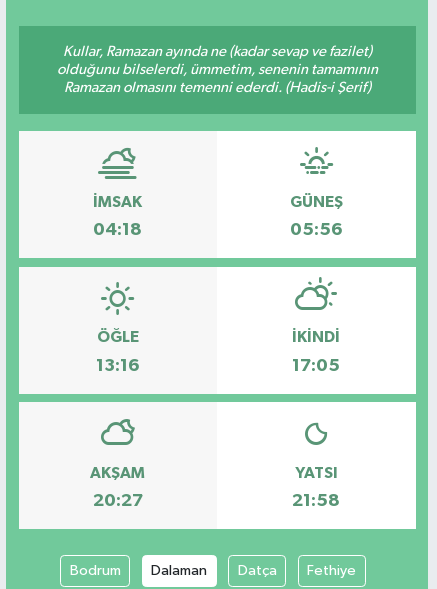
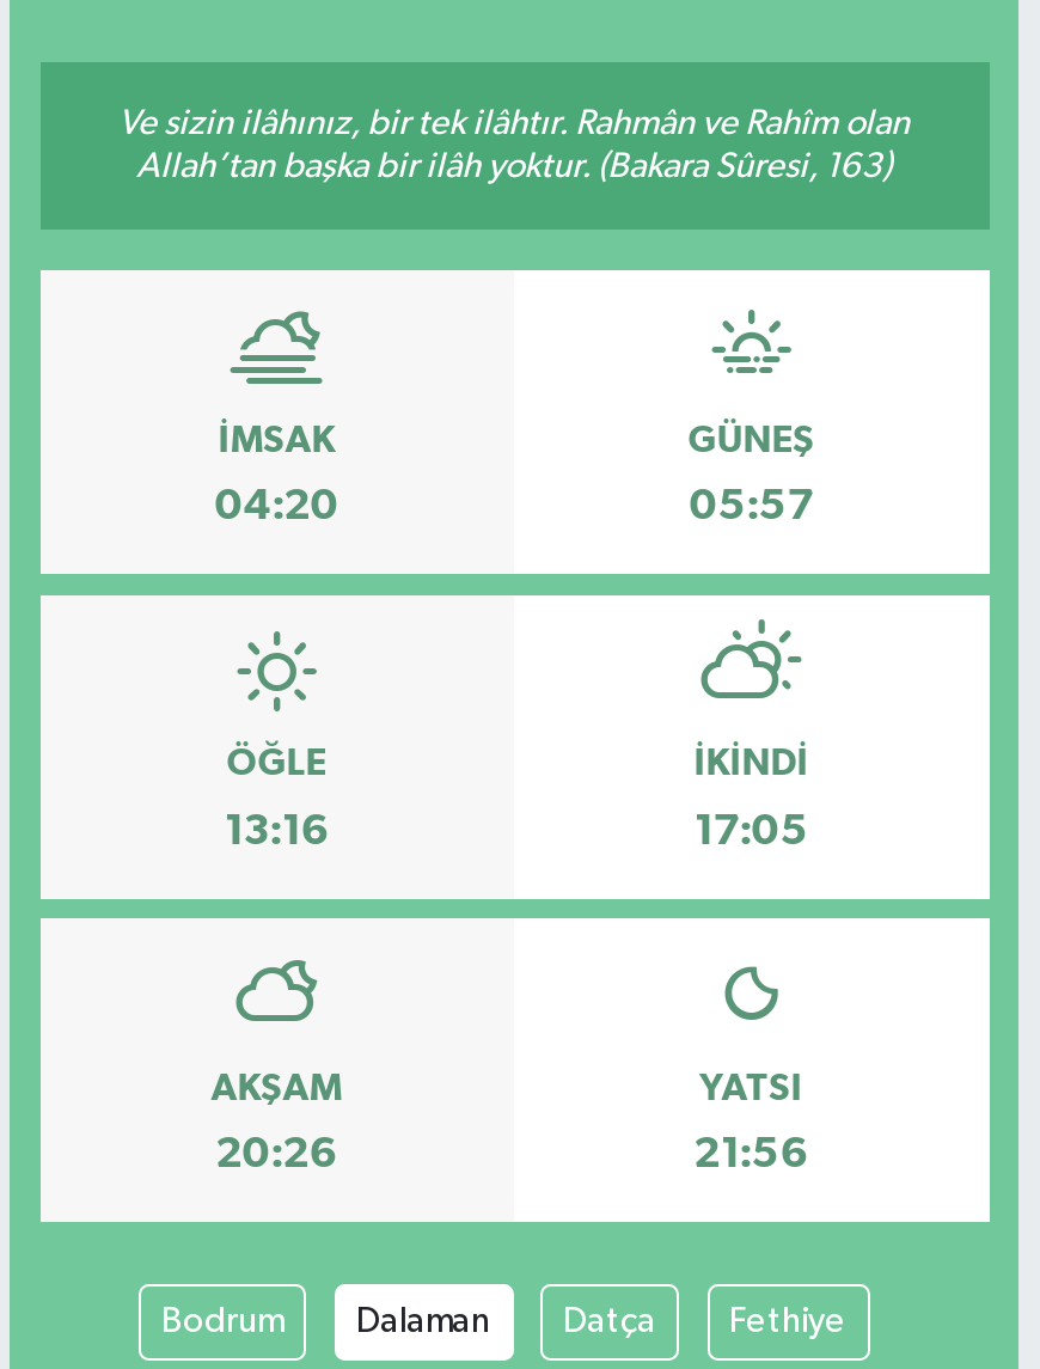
- Kullar, Ramazan ayında ne (kadar sevap ve fazilet)
- olduğunu bilselerdi, ümmetim, senenin tamamının
- Ramazan olmasını temenni ederdi. (Hadis-i Şerif)
+ Ve sizin ilâhınız, bir tek ilâhtır. Rahmân ve Rahîm olan
+ Allah’tan başka bir ilâh yoktur. (Bakara Sûresi, 163)

- 04:18
+ 04:20

- 05:56
+ 05:57

- 20:27
+ 20:26

- 21:58
+ 21:56
